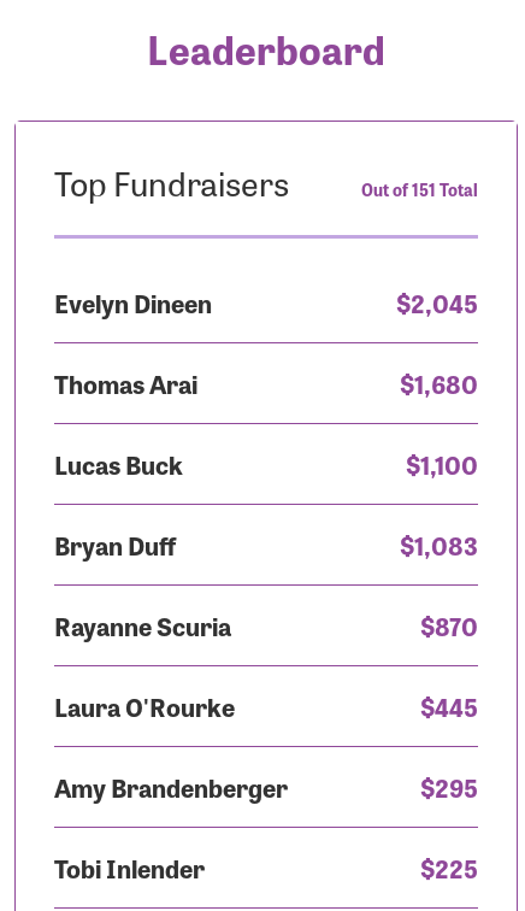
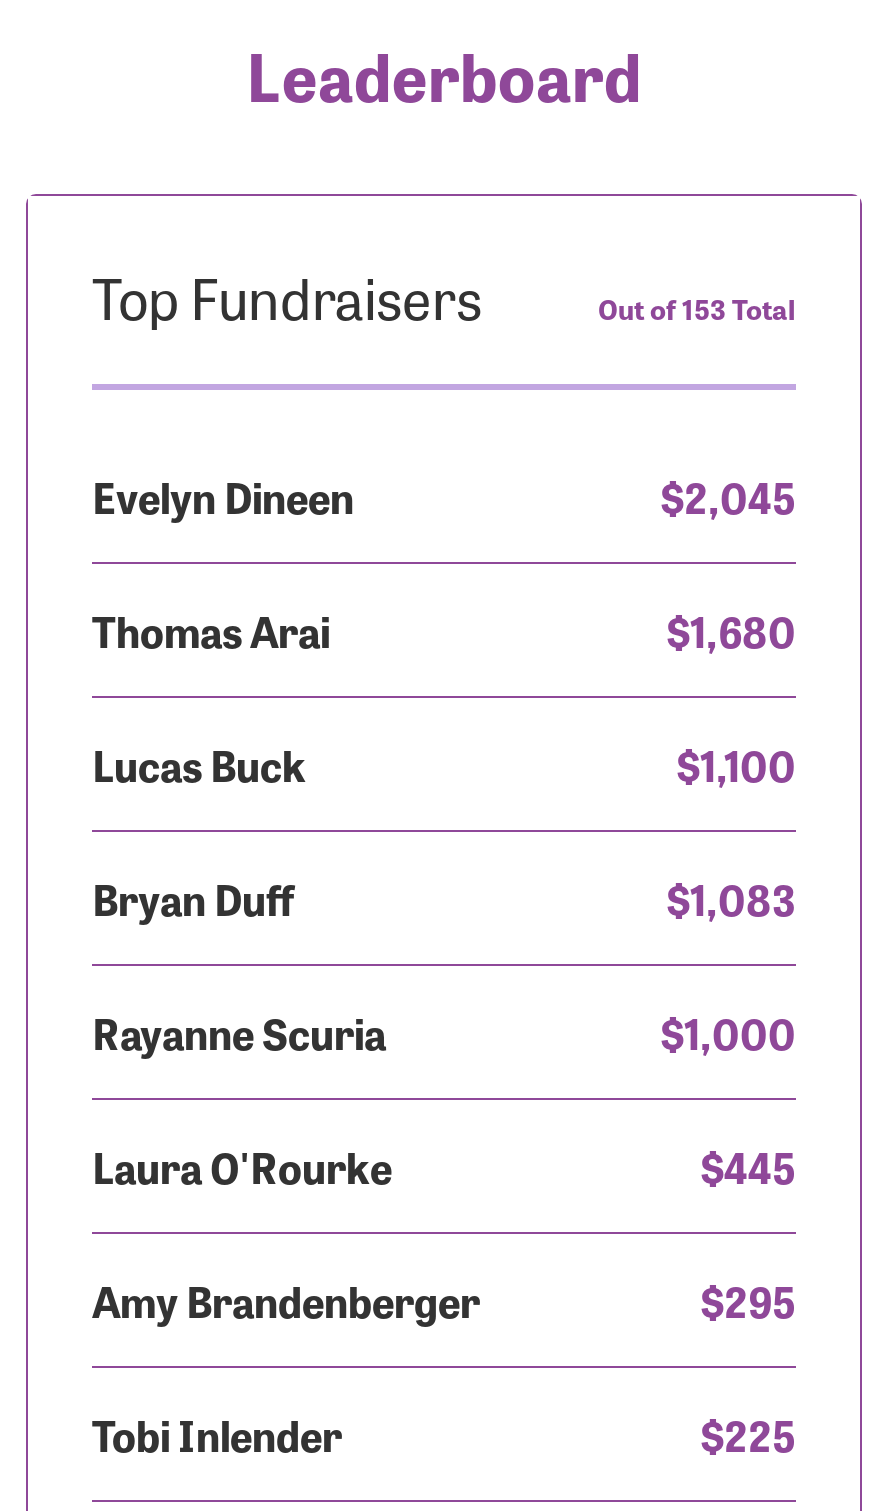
- Out of 151 Total
+ Out of 153 Total

- $870
+ $1,000
